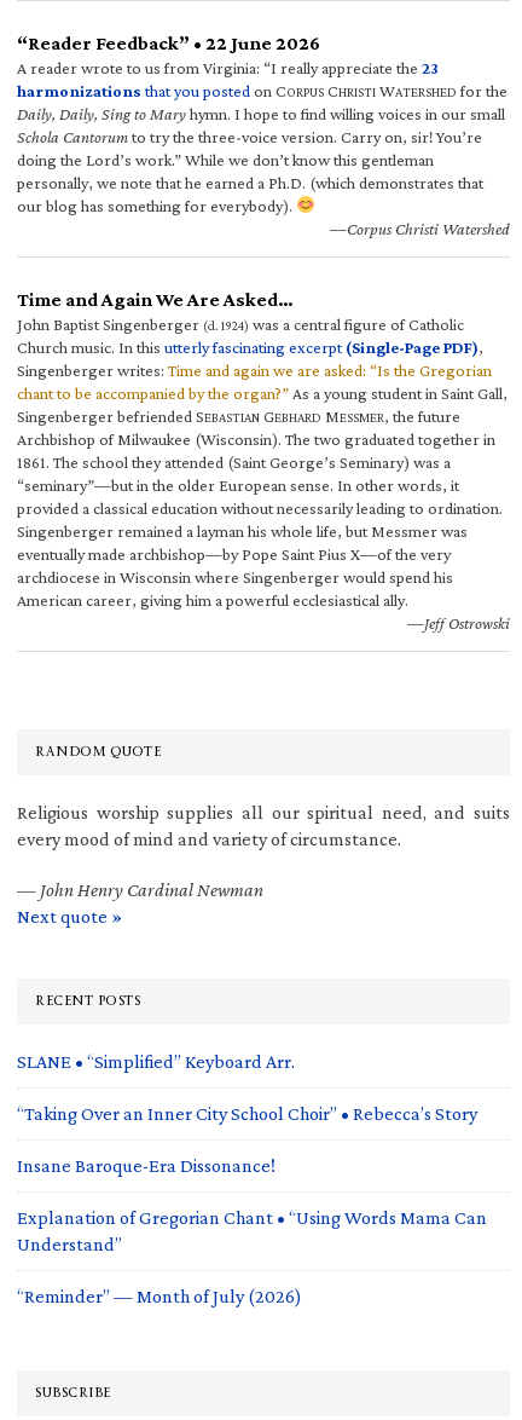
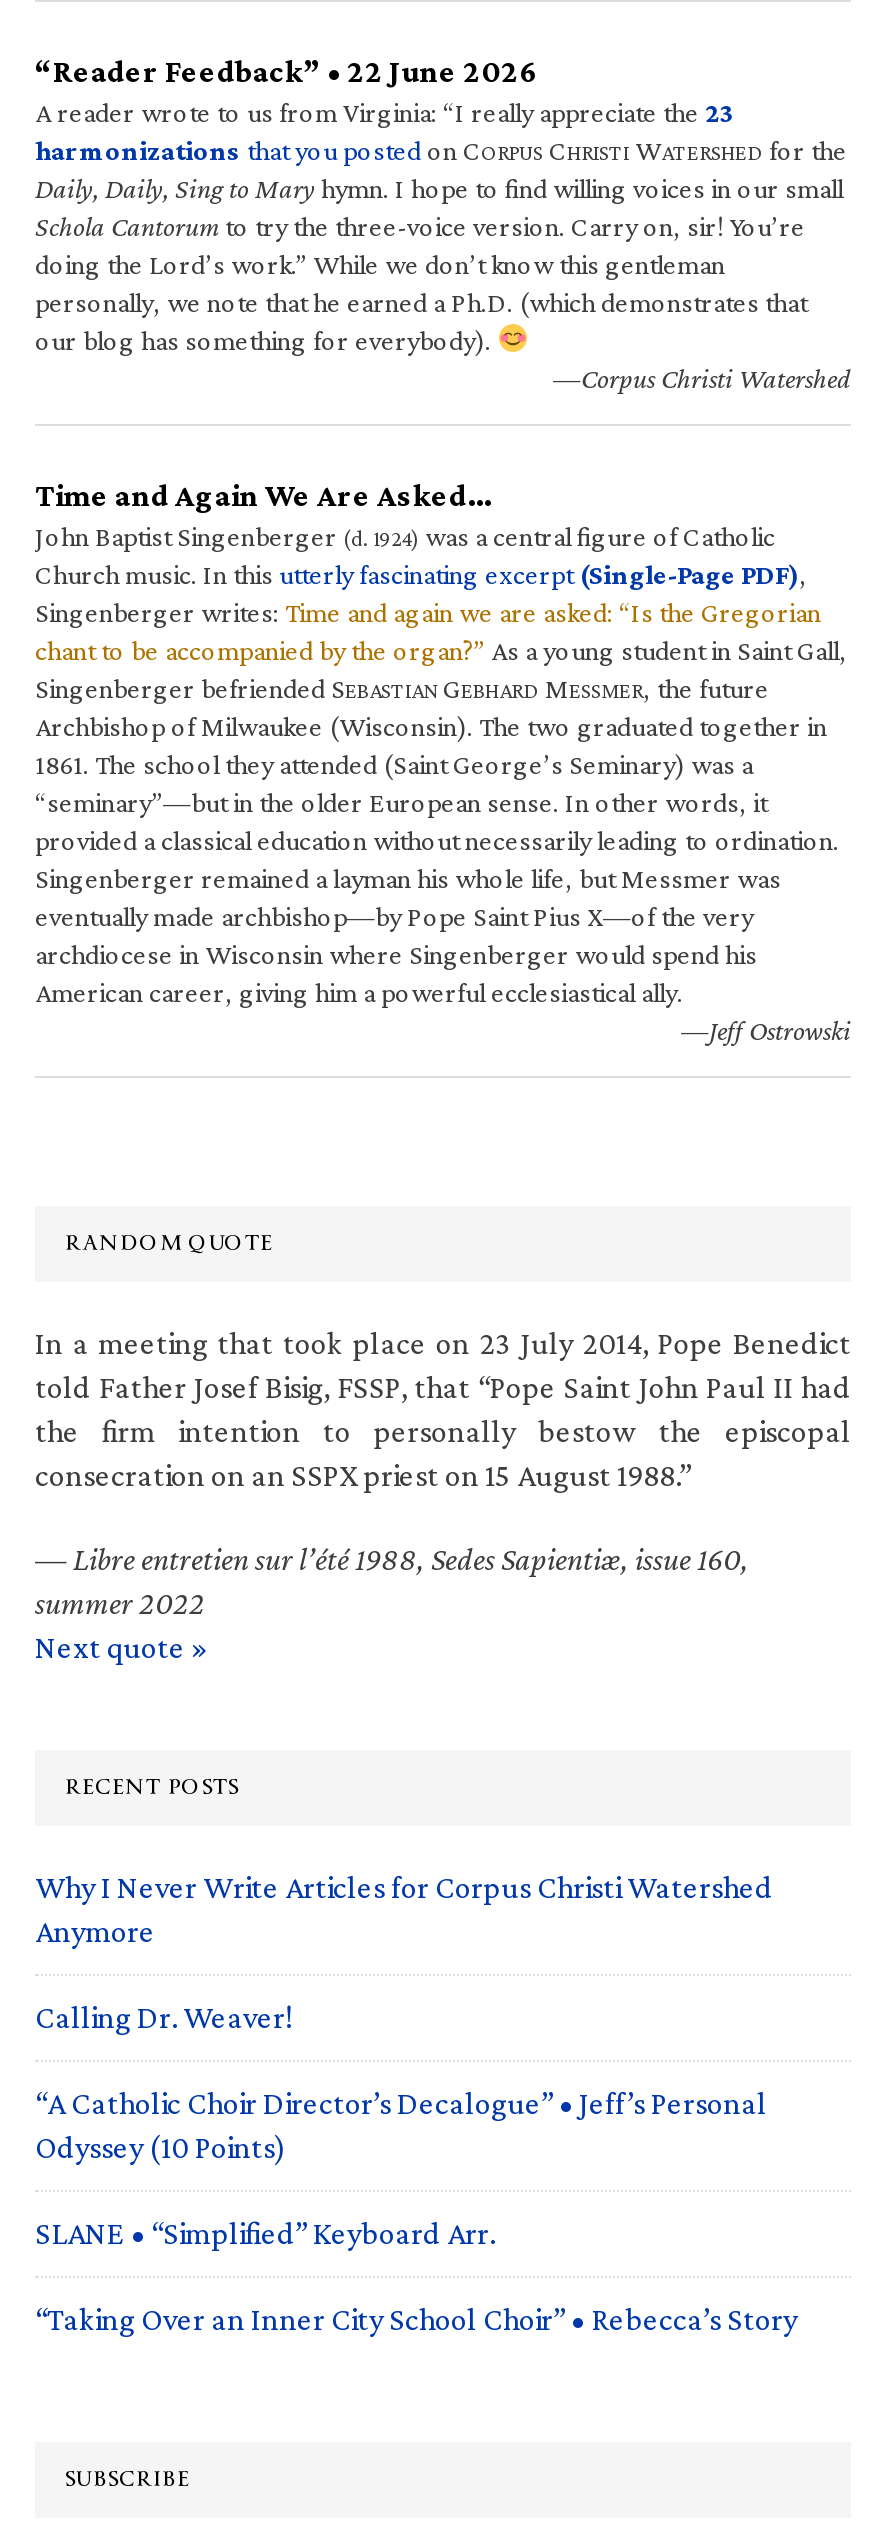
- Religious worship supplies all our spiritual need, and suits
- every mood of mind and variety of circumstance.
+ In a meeting that took place on 23 July 2014, Pope Benedict
+ told Father Josef Bisig, FSSP, that “Pope Saint John Paul II had
+ the firm intention to personally bestow the episcopal
+ consecration on an SSPX priest on 15 August 1988.”

- — John Henry Cardinal Newman
+ — Libre entretien sur l’été 1988, Sedes Sapientiæ, issue 160,
+ summer 2022

+ Why I Never Write Articles for Corpus Christi Watershed
+ Anymore
+ Calling Dr. Weaver!
+ “A Catholic Choir Director’s Decalogue” • Jeff’s Personal
+ Odyssey (10 Points)

moved down: SLANE • “Simplified” Keyboard Arr. | “Taking Over an Inner City School Choir” • Rebecca’s Story

- Insane Baroque-Era Dissonance!
- Explanation of Gregorian Chant • “Using Words Mama Can
- Understand”
- “Reminder” — Month of July (2026)
